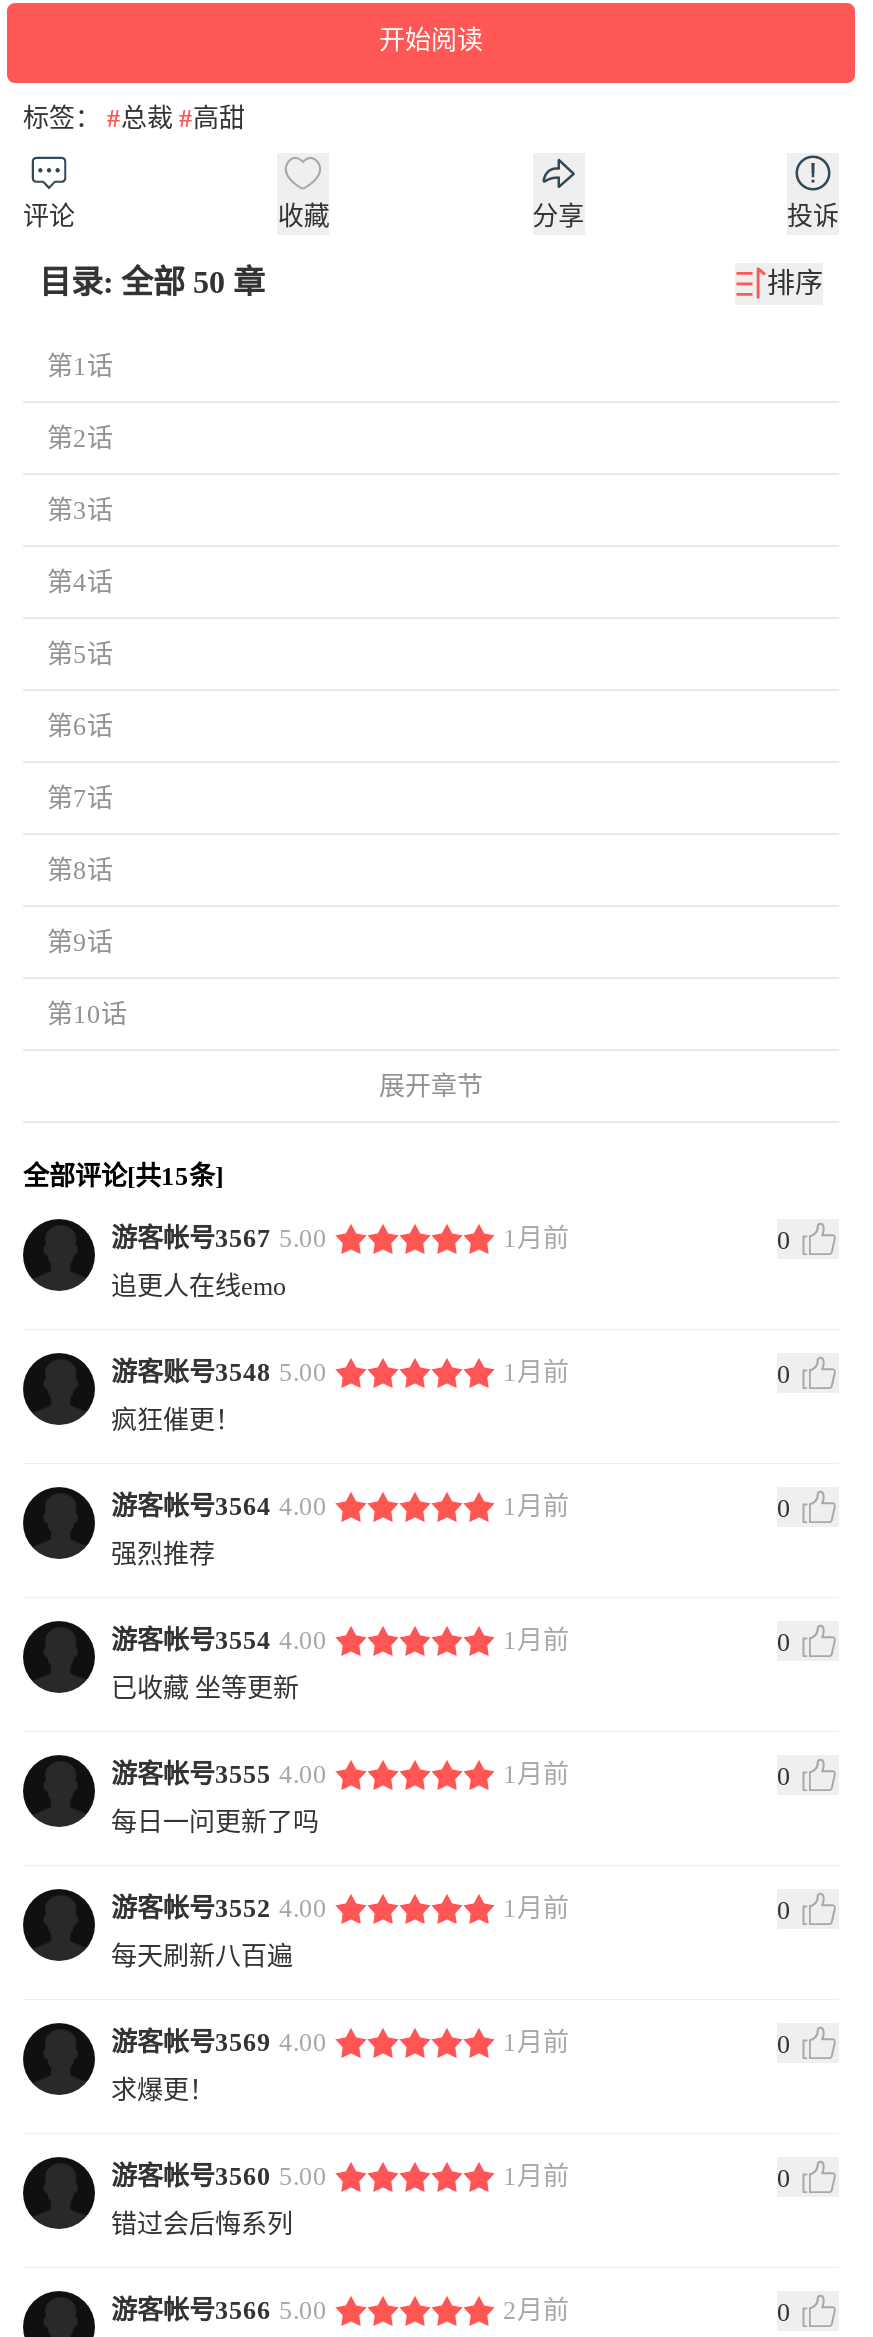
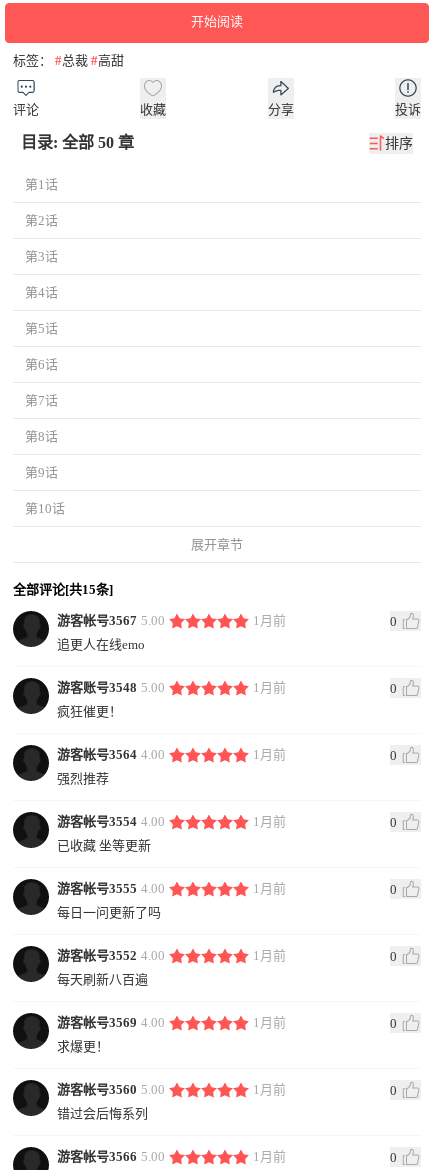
- 2月前
+ 1月前
